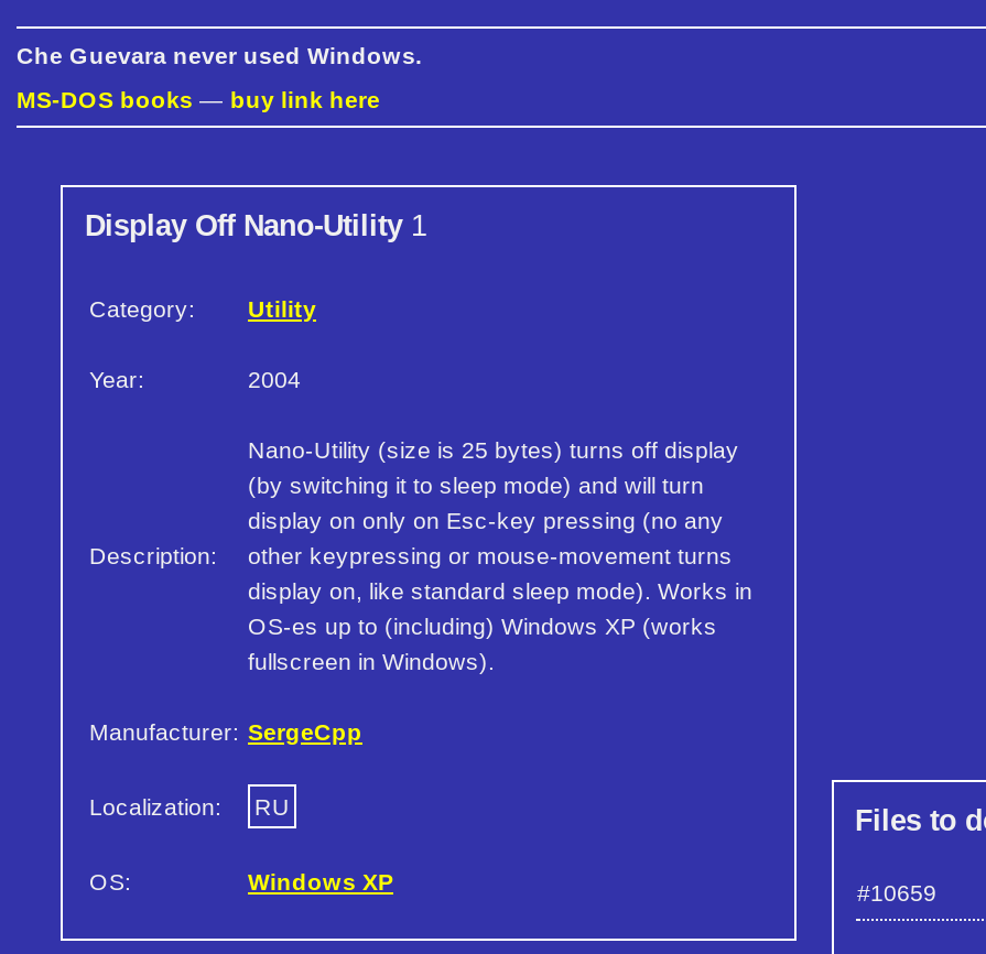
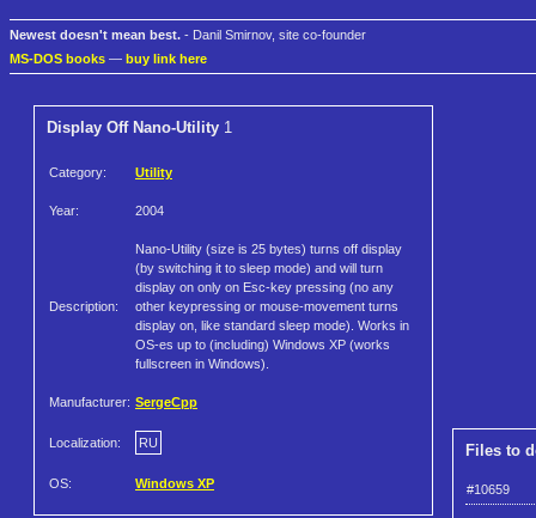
- Che Guevara never used Windows.
+ Newest doesn't mean best. - Danil Smirnov, site co-founder
